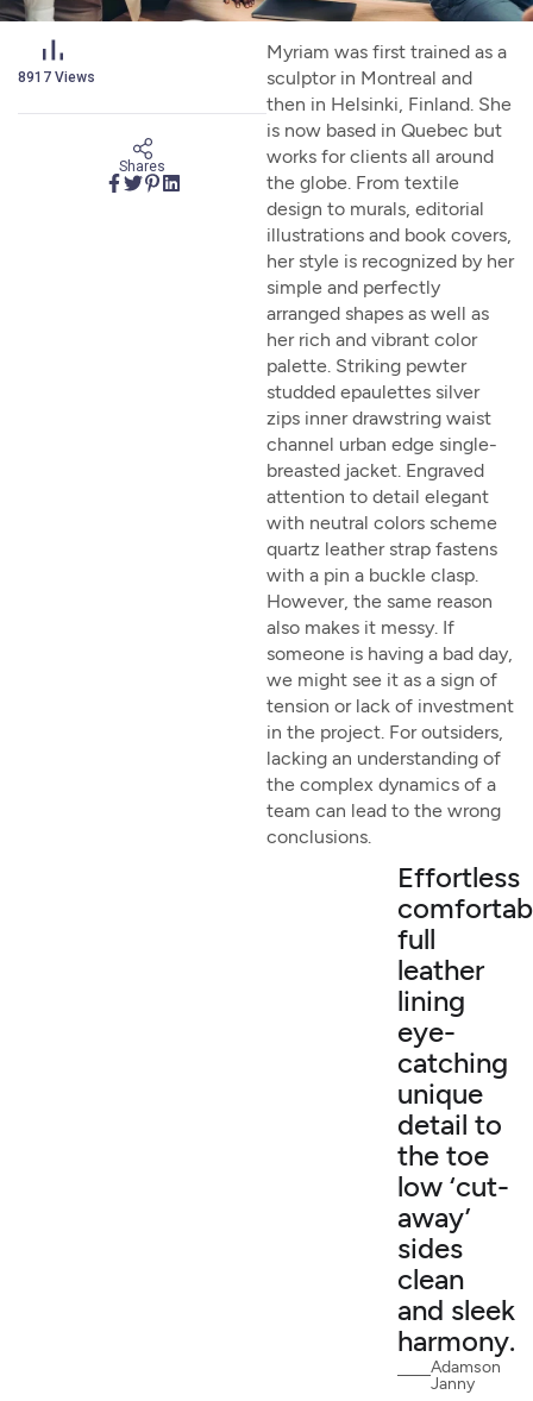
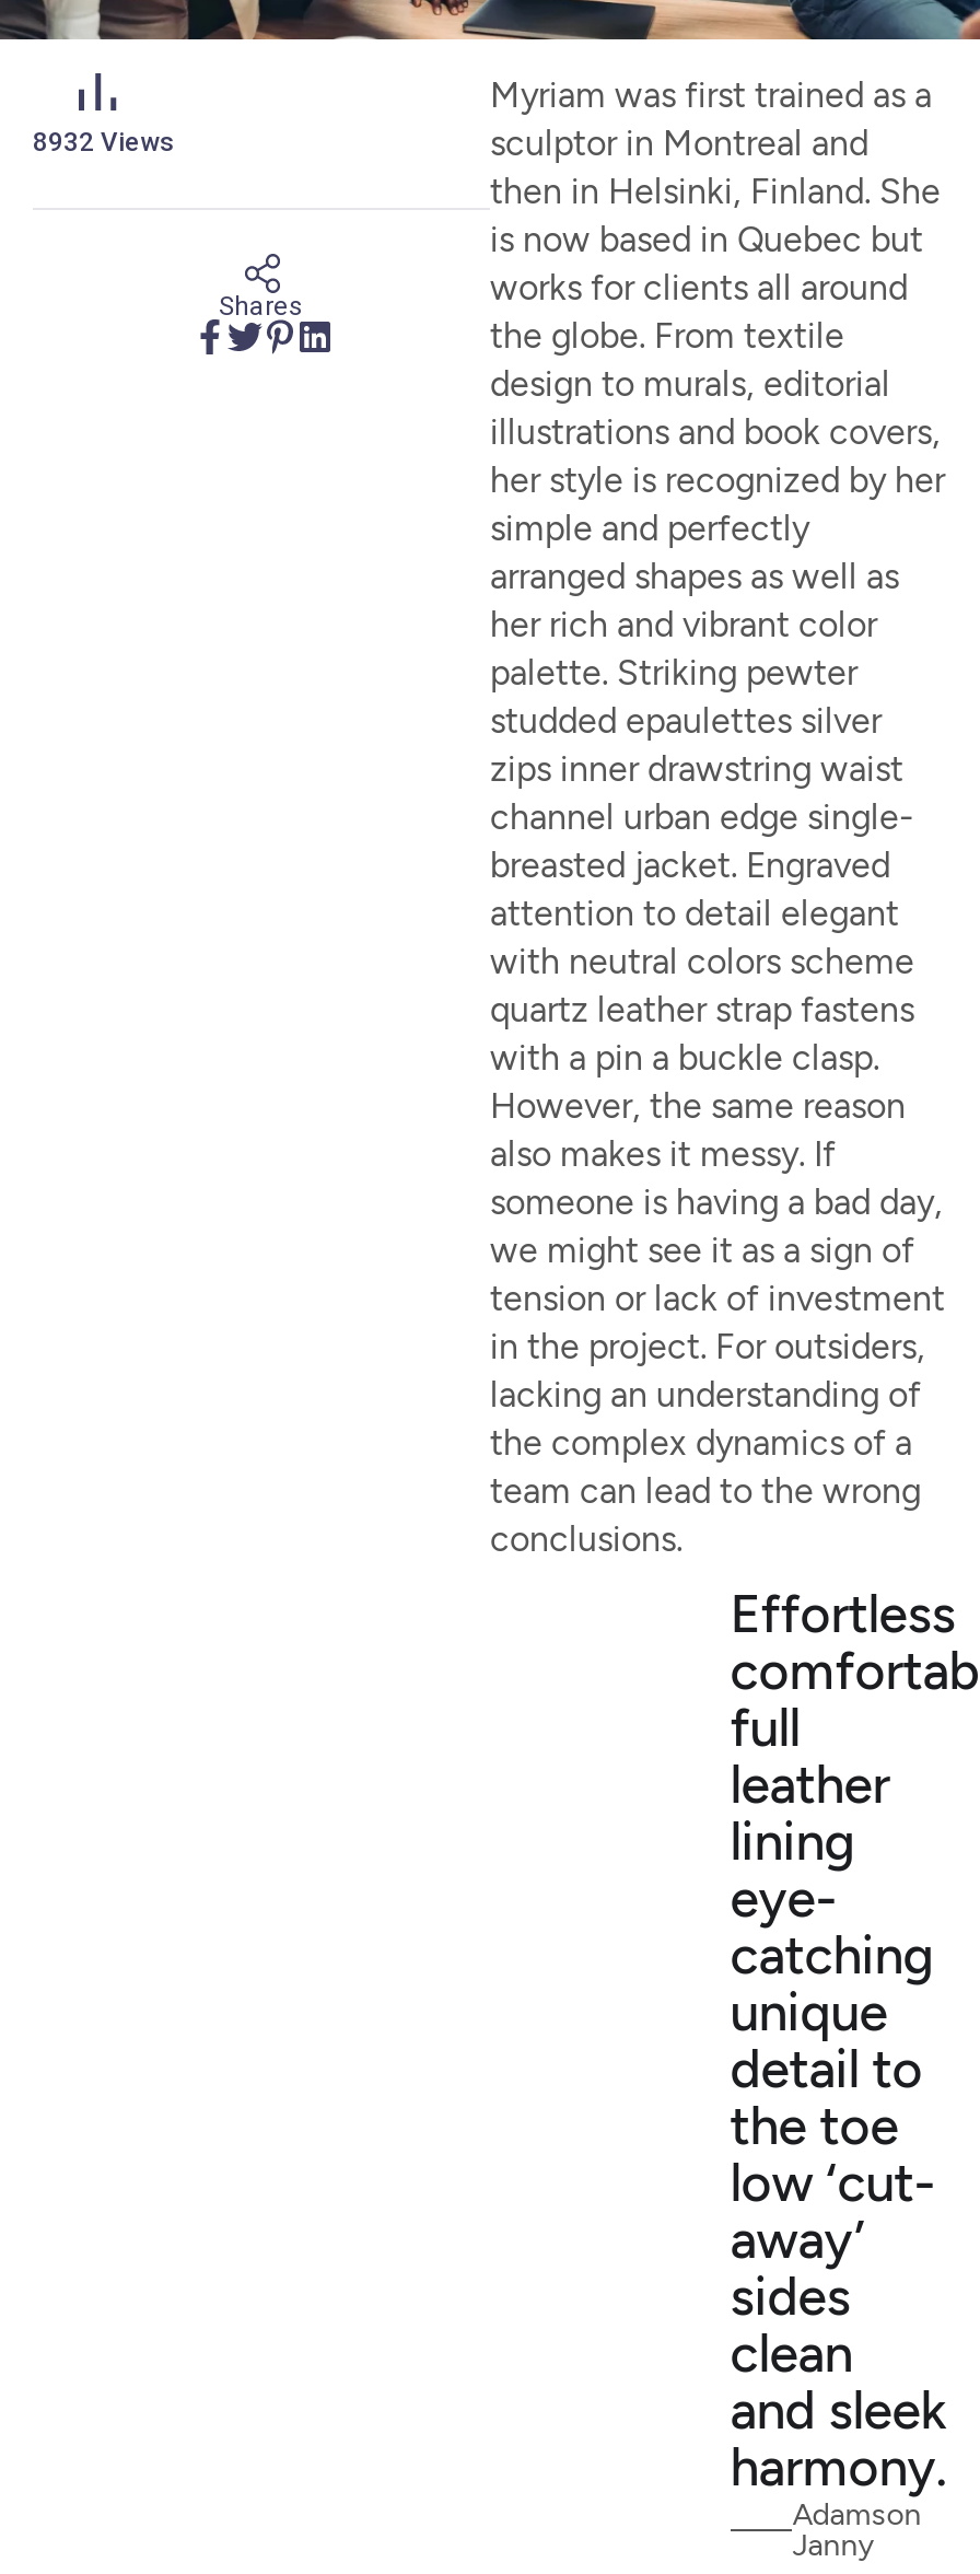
- 8917 Views
+ 8932 Views
